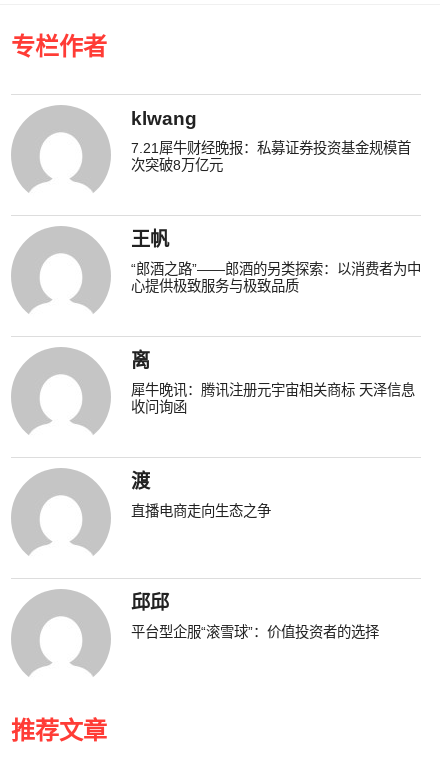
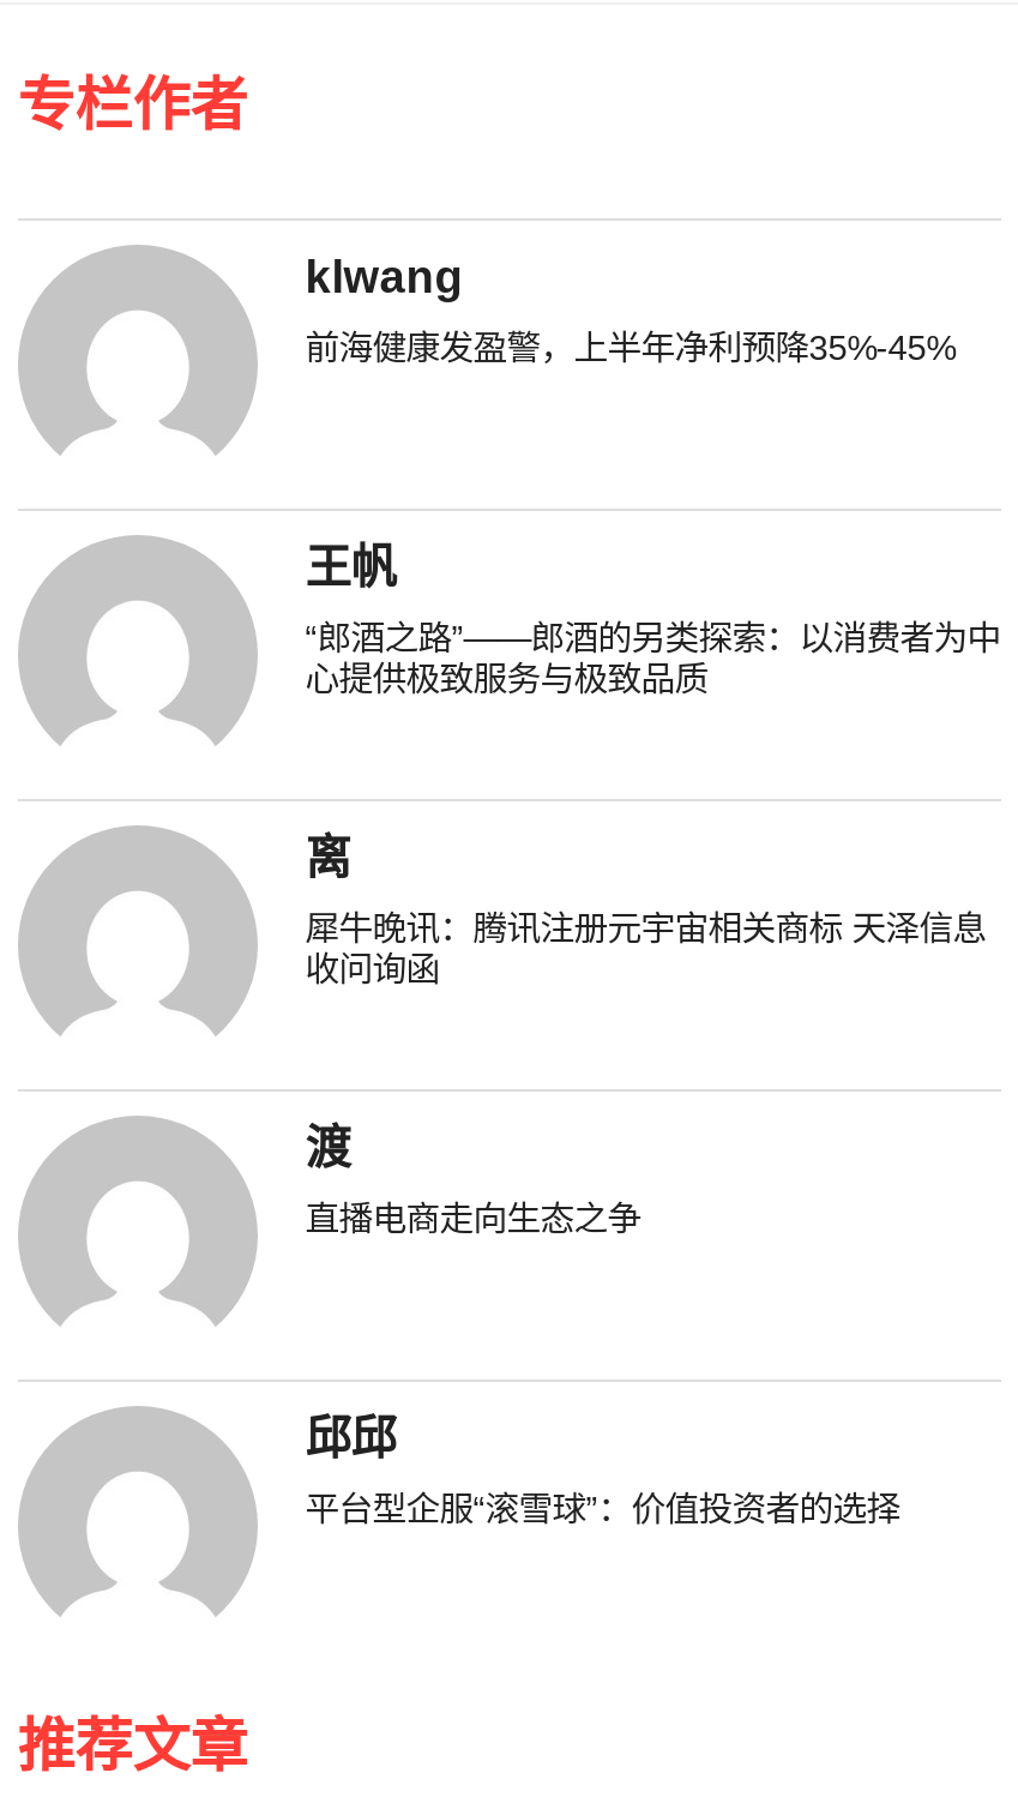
- 7.21犀牛财经晚报：私募证券投资基金规模首
- 次突破8万亿元
+ 前海健康发盈警，上半年净利预降35%-45%
